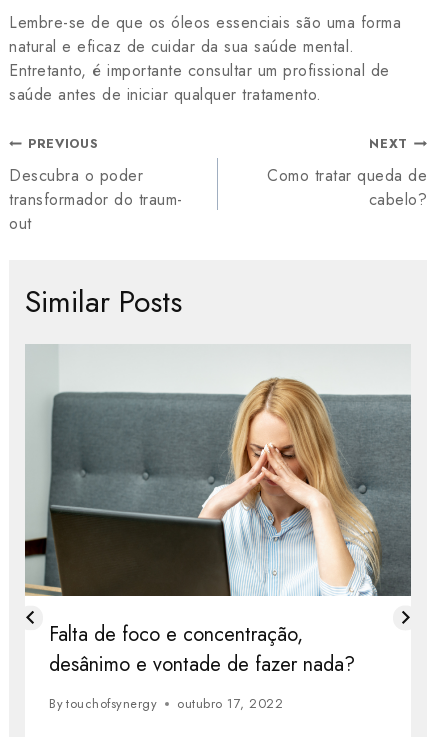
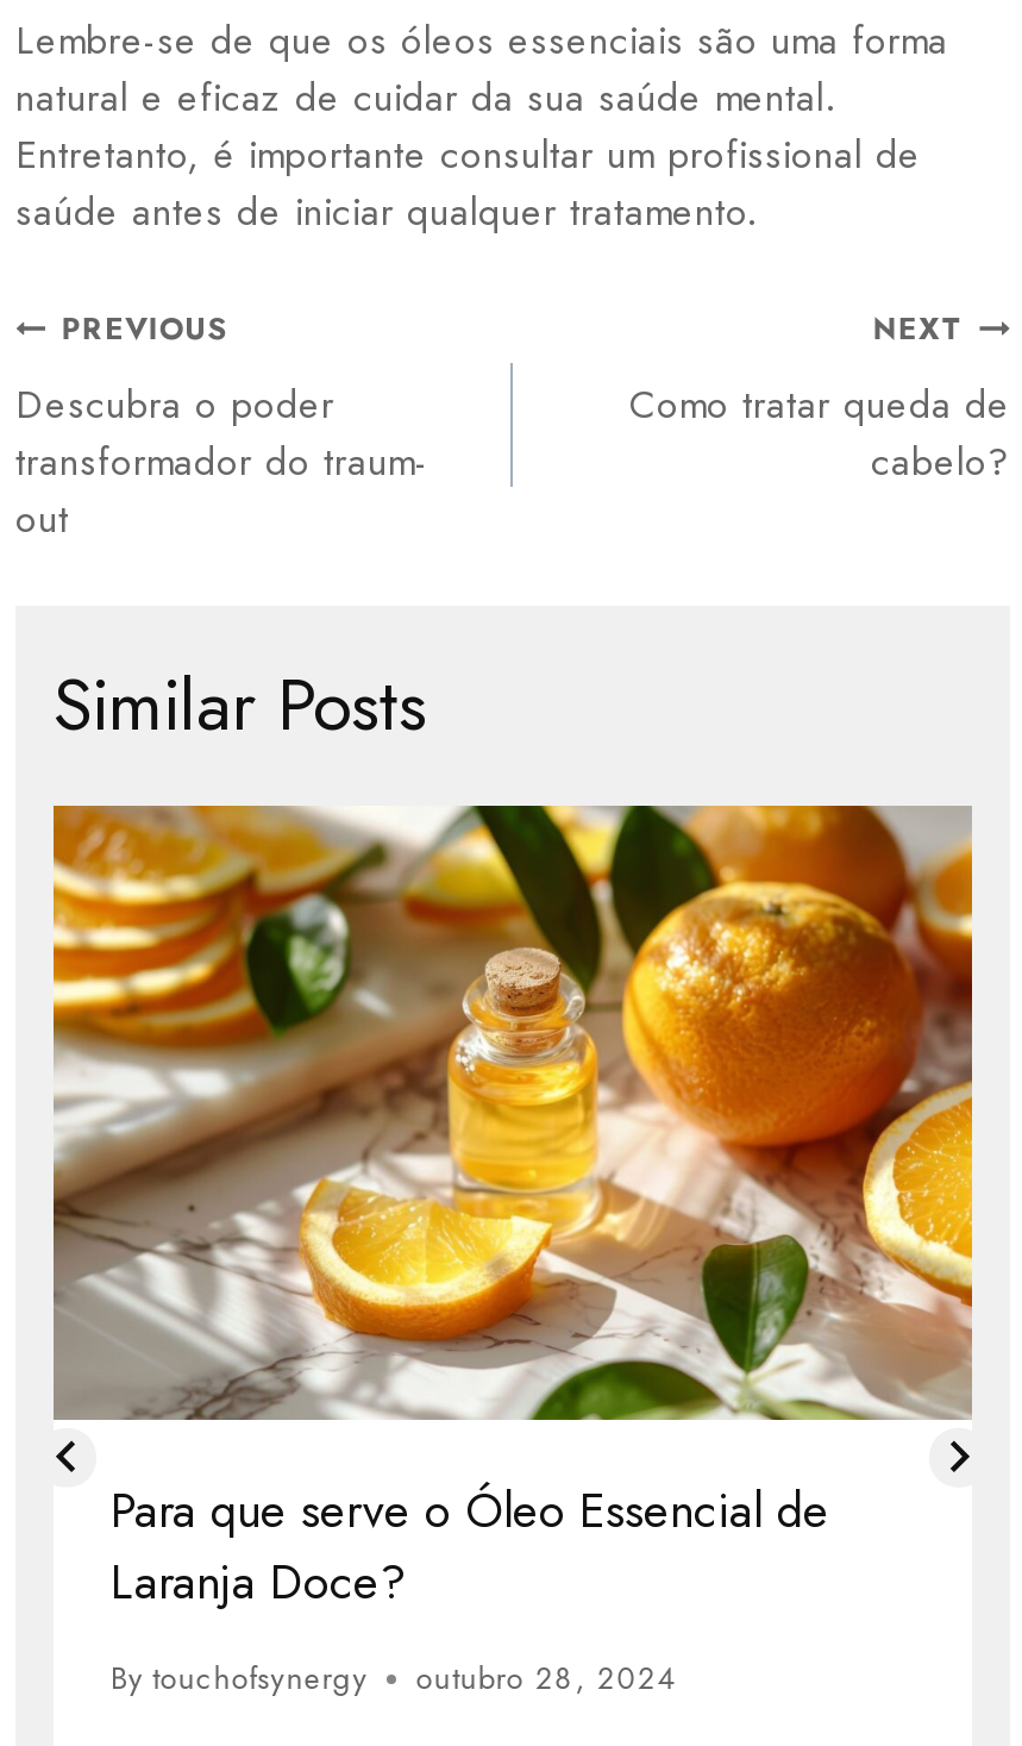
- [image]
- Falta de foco e concentração,
- desânimo e vontade de fazer nada?
+ [image]
+ Para que serve o Óleo Essencial de
+ Laranja Doce?

- By touchofsynergy outubro 17, 2022
+ By touchofsynergy outubro 28, 2024
